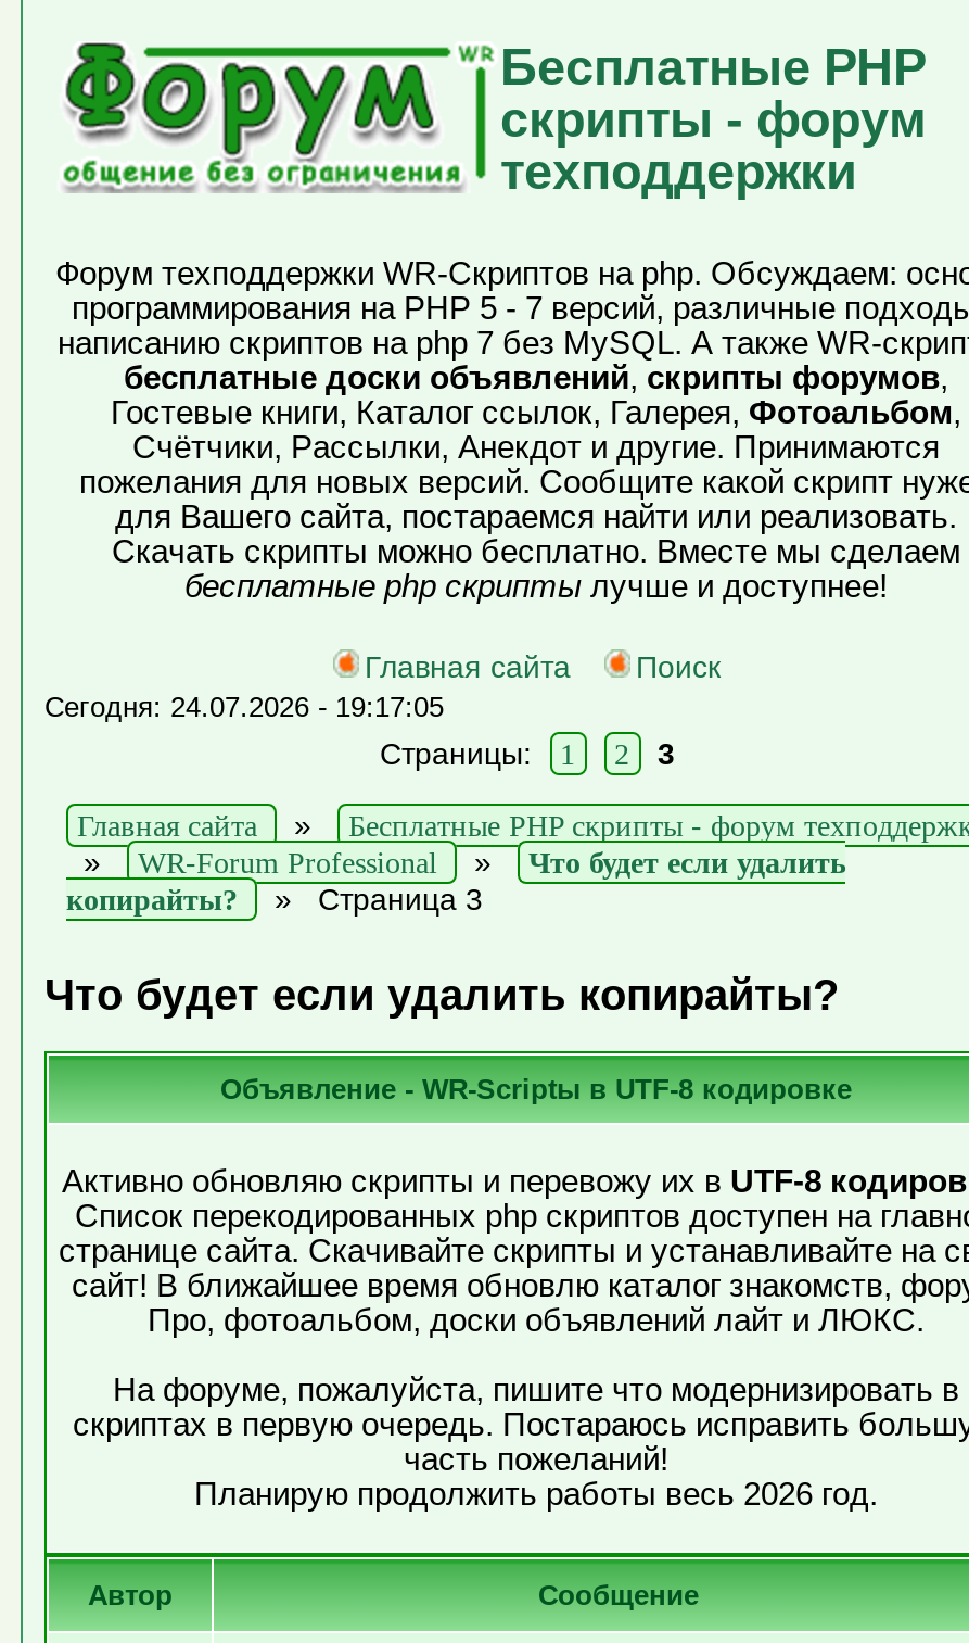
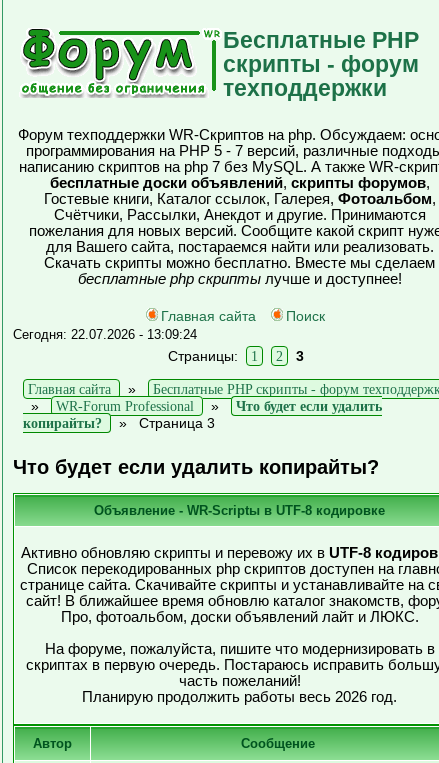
- Сегодня: 24.07.2026 - 19:17:05
+ Сегодня: 22.07.2026 - 13:09:24
